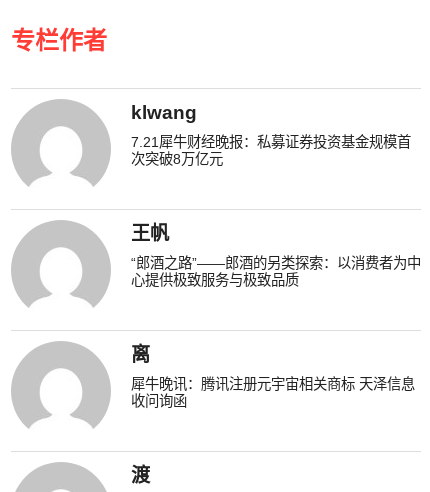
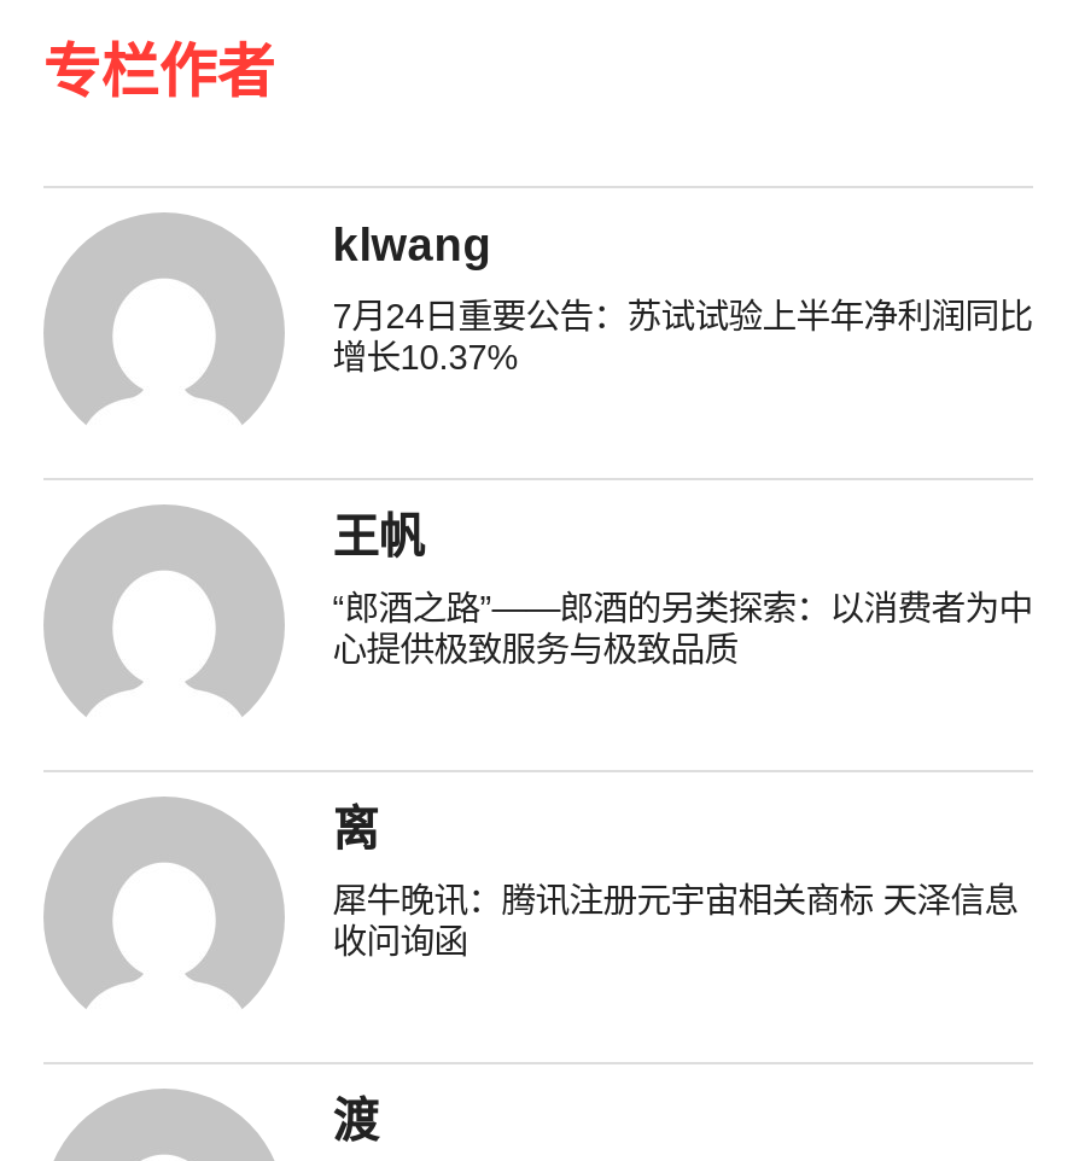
- 7.21犀牛财经晚报：私募证券投资基金规模首
- 次突破8万亿元
+ 7月24日重要公告：苏试试验上半年净利润同比
+ 增长10.37%
